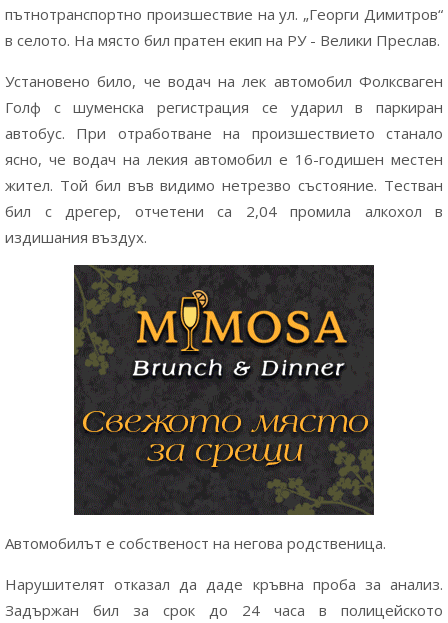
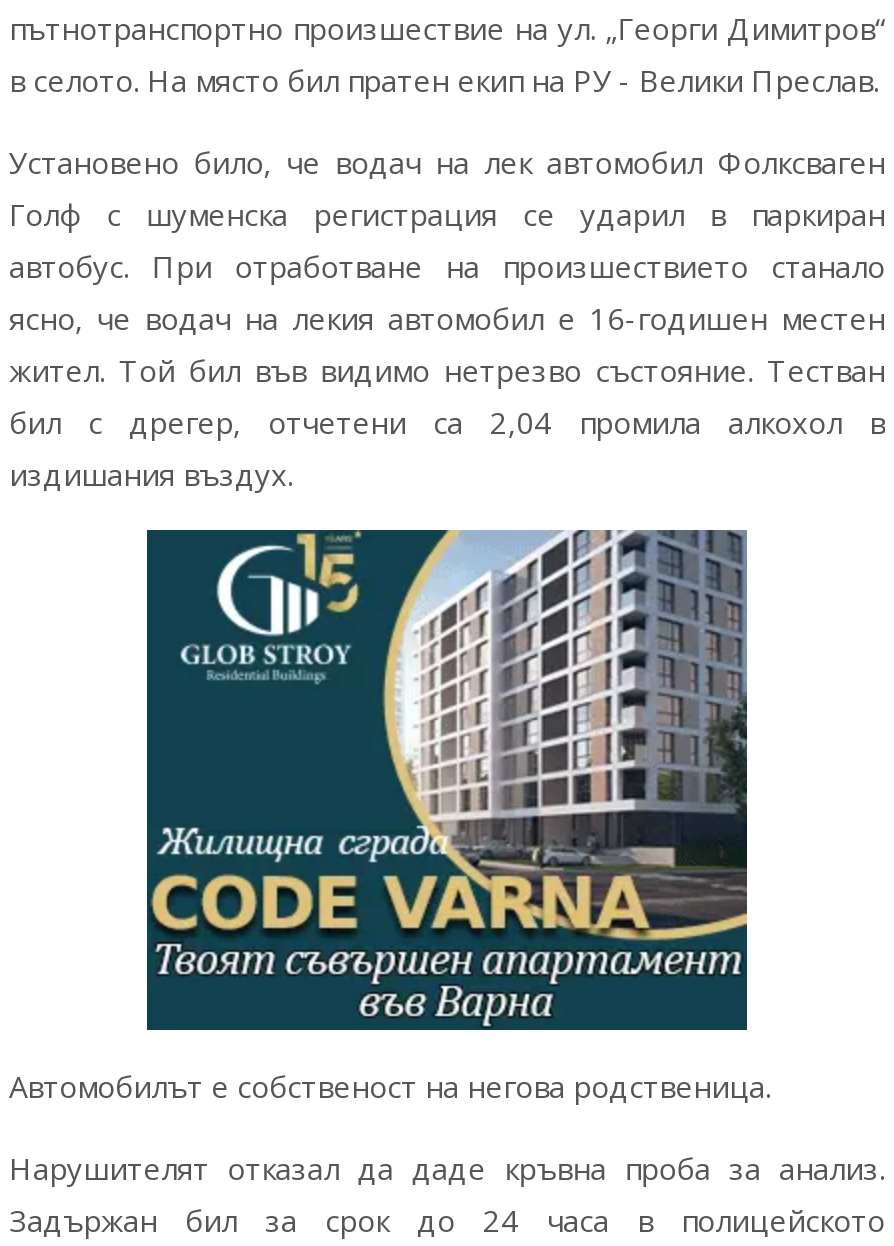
- [image]
+ [image]
